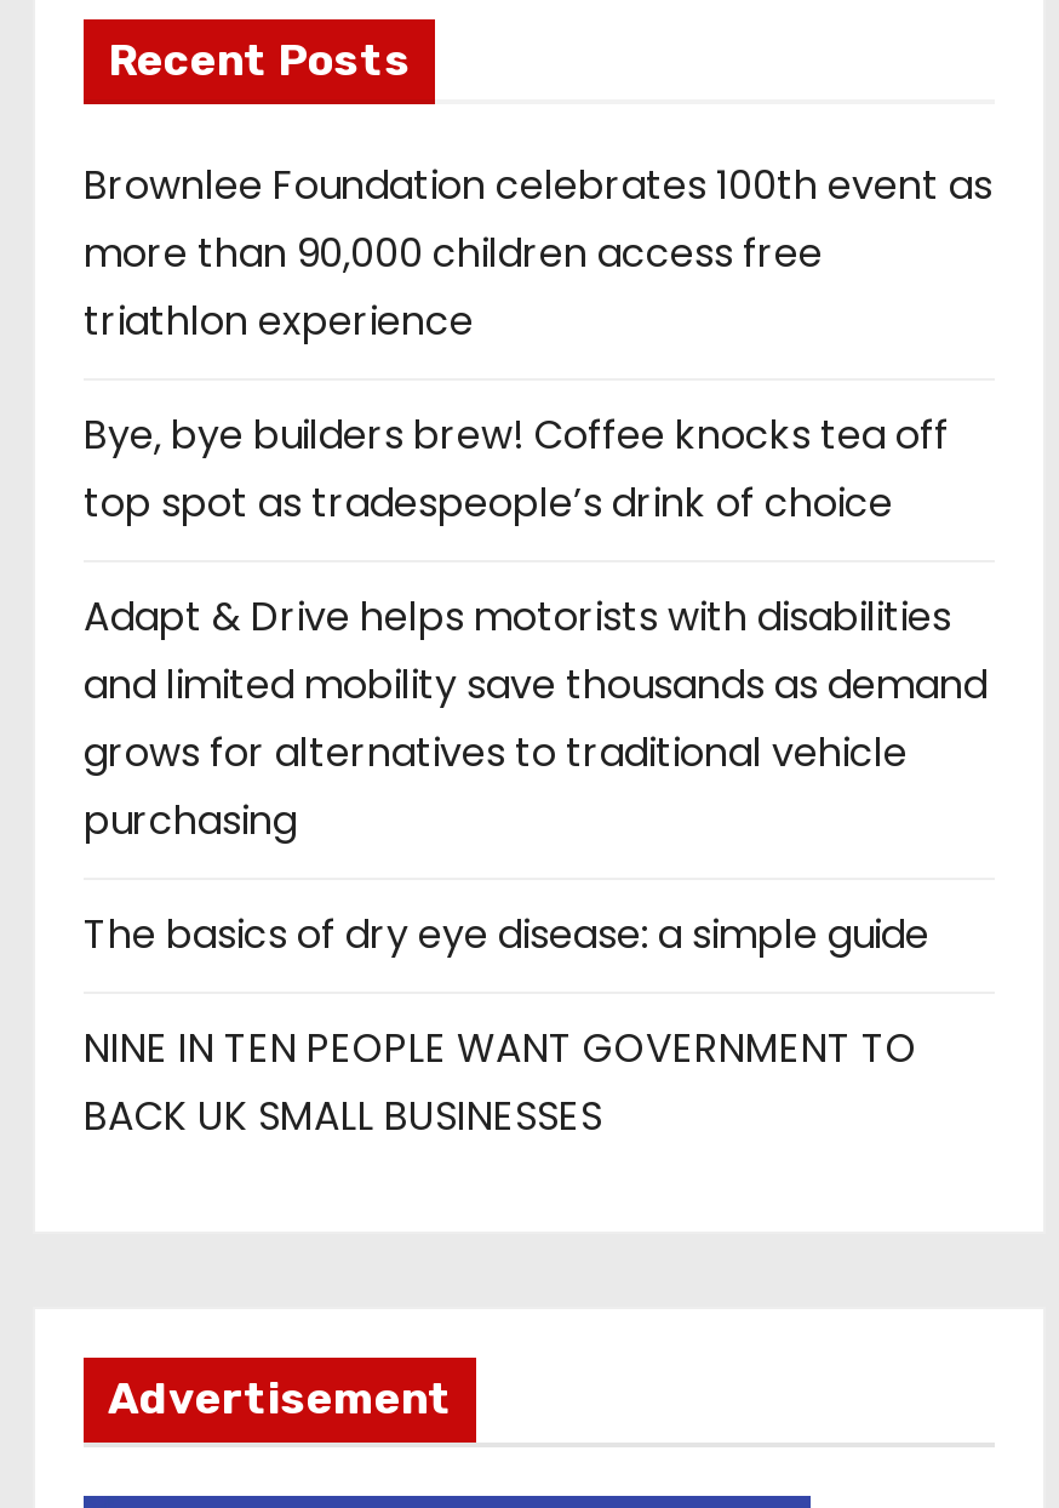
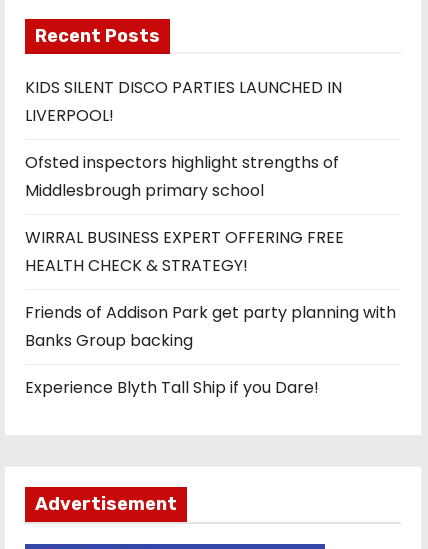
- Brownlee Foundation celebrates 100th event as
- more than 90,000 children access free
- triathlon experience
+ KIDS SILENT DISCO PARTIES LAUNCHED IN
+ LIVERPOOL!

- Bye, bye builders brew! Coffee knocks tea off
- top spot as tradespeople’s drink of choice
+ Ofsted inspectors highlight strengths of
+ Middlesbrough primary school

- Adapt & Drive helps motorists with disabilities
- and limited mobility save thousands as demand
- grows for alternatives to traditional vehicle
- purchasing
+ WIRRAL BUSINESS EXPERT OFFERING FREE
+ HEALTH CHECK & STRATEGY!

- The basics of dry eye disease: a simple guide
+ Friends of Addison Park get party planning with
+ Banks Group backing

- NINE IN TEN PEOPLE WANT GOVERNMENT TO
- BACK UK SMALL BUSINESSES
+ Experience Blyth Tall Ship if you Dare!
